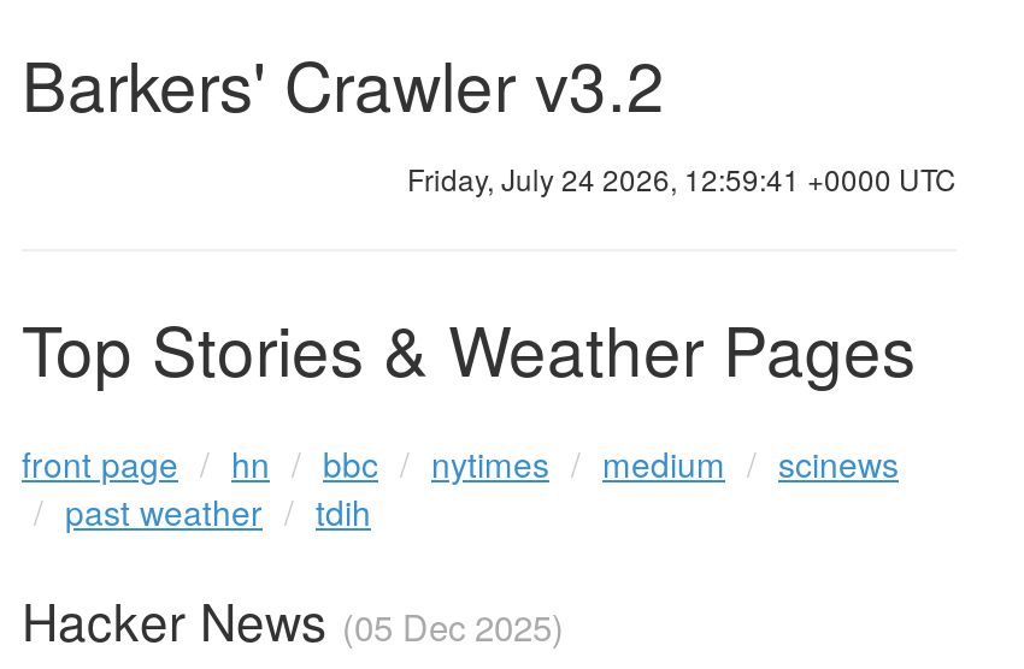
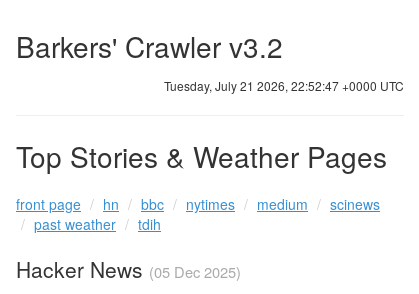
- Friday, July 24 2026, 12:59:41 +0000 UTC
+ Tuesday, July 21 2026, 22:52:47 +0000 UTC
